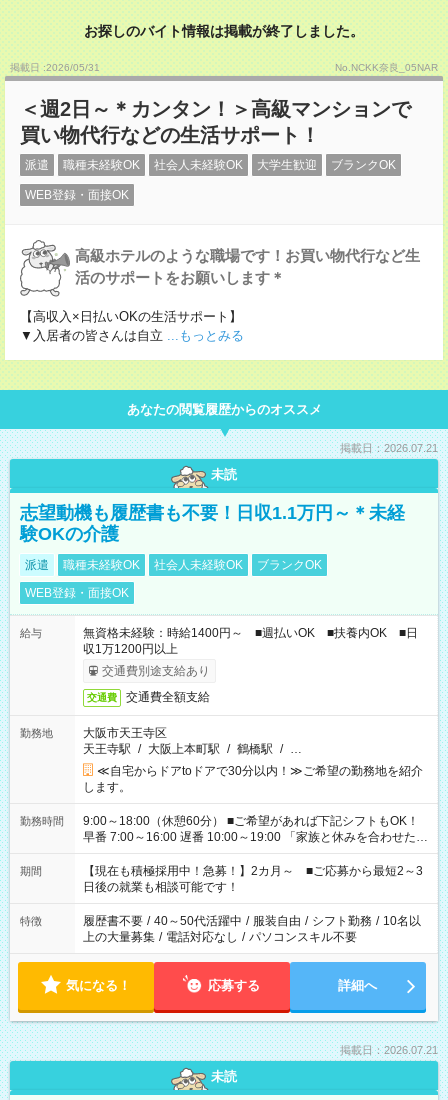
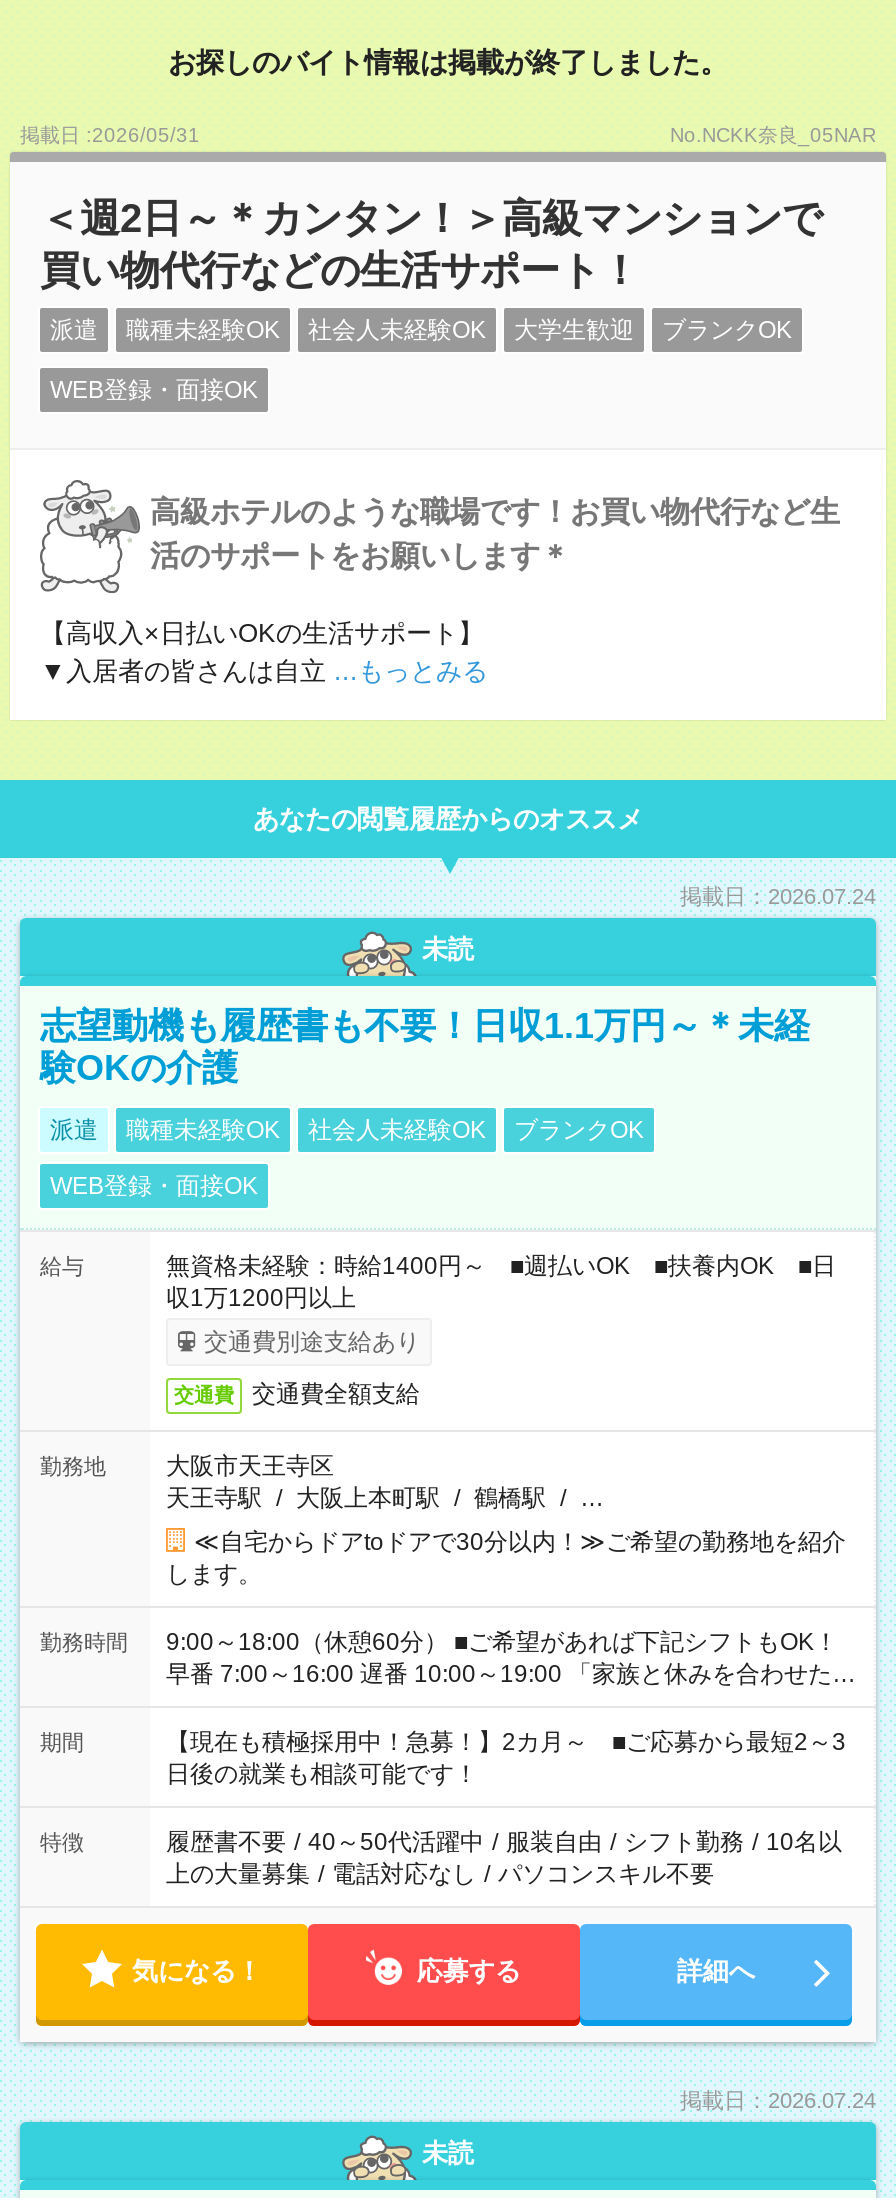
- 掲載日：2026.07.21
+ 掲載日：2026.07.24

- 掲載日：2026.07.21
+ 掲載日：2026.07.24
